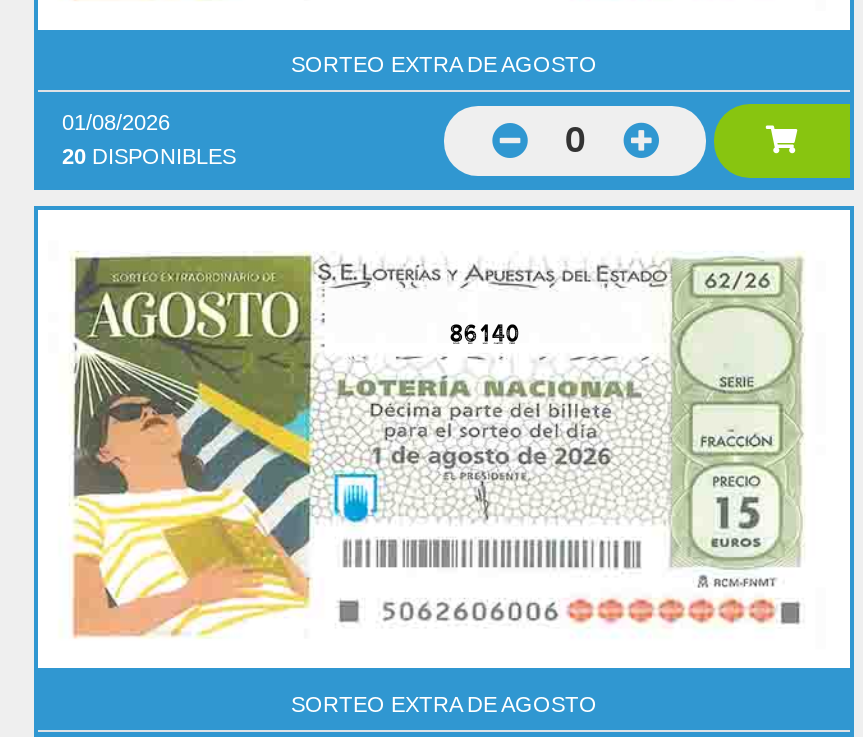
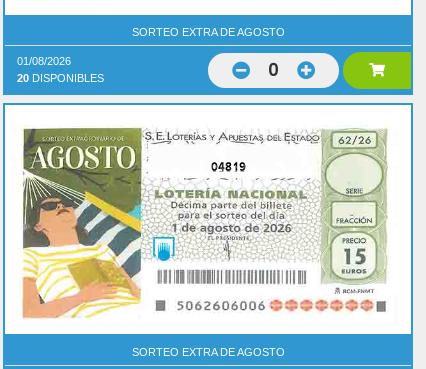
- 86140
+ 04819
